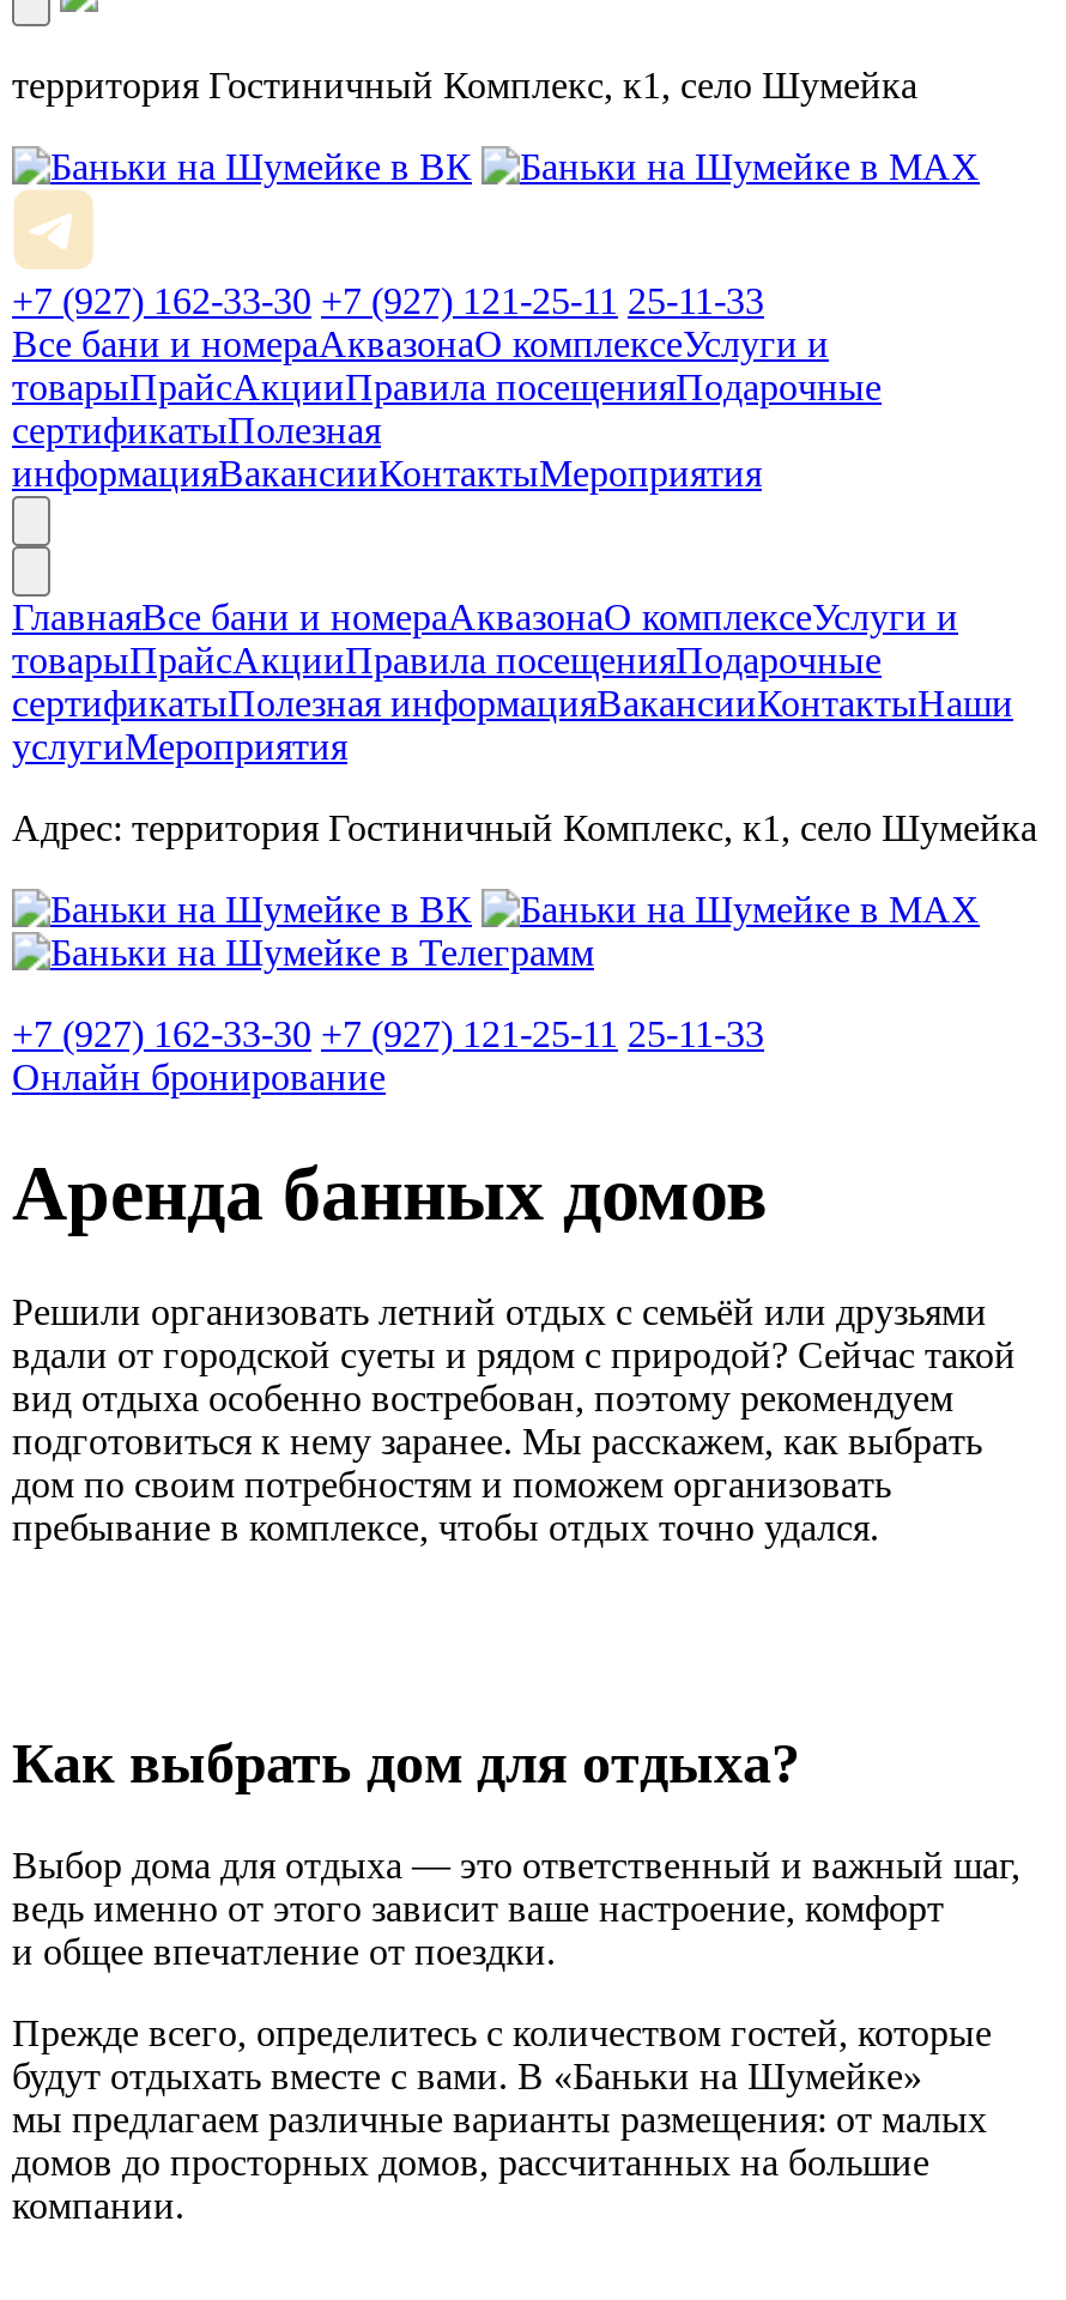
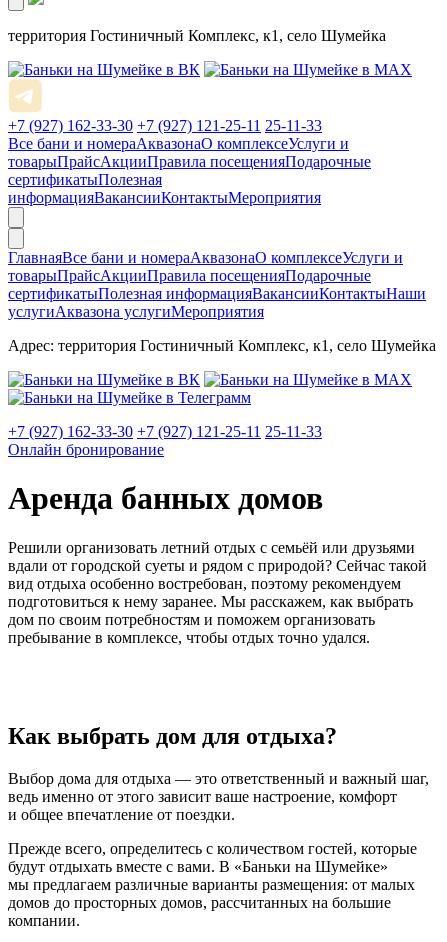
- услугиМероприятия
+ услугиАквазона услугиМероприятия
